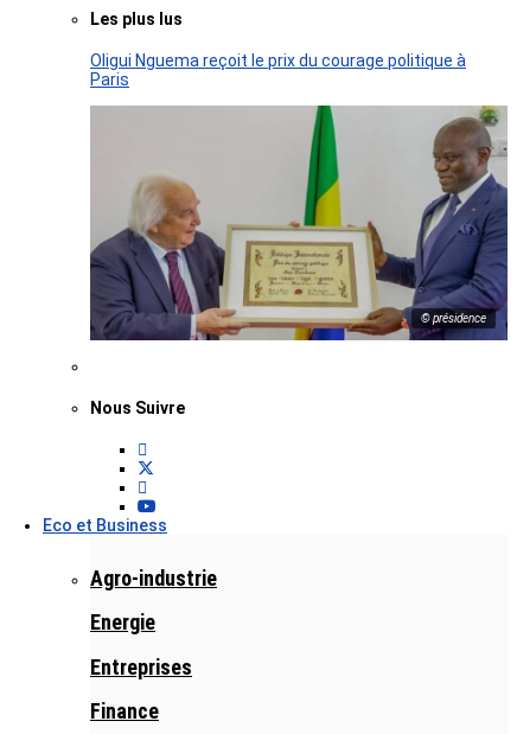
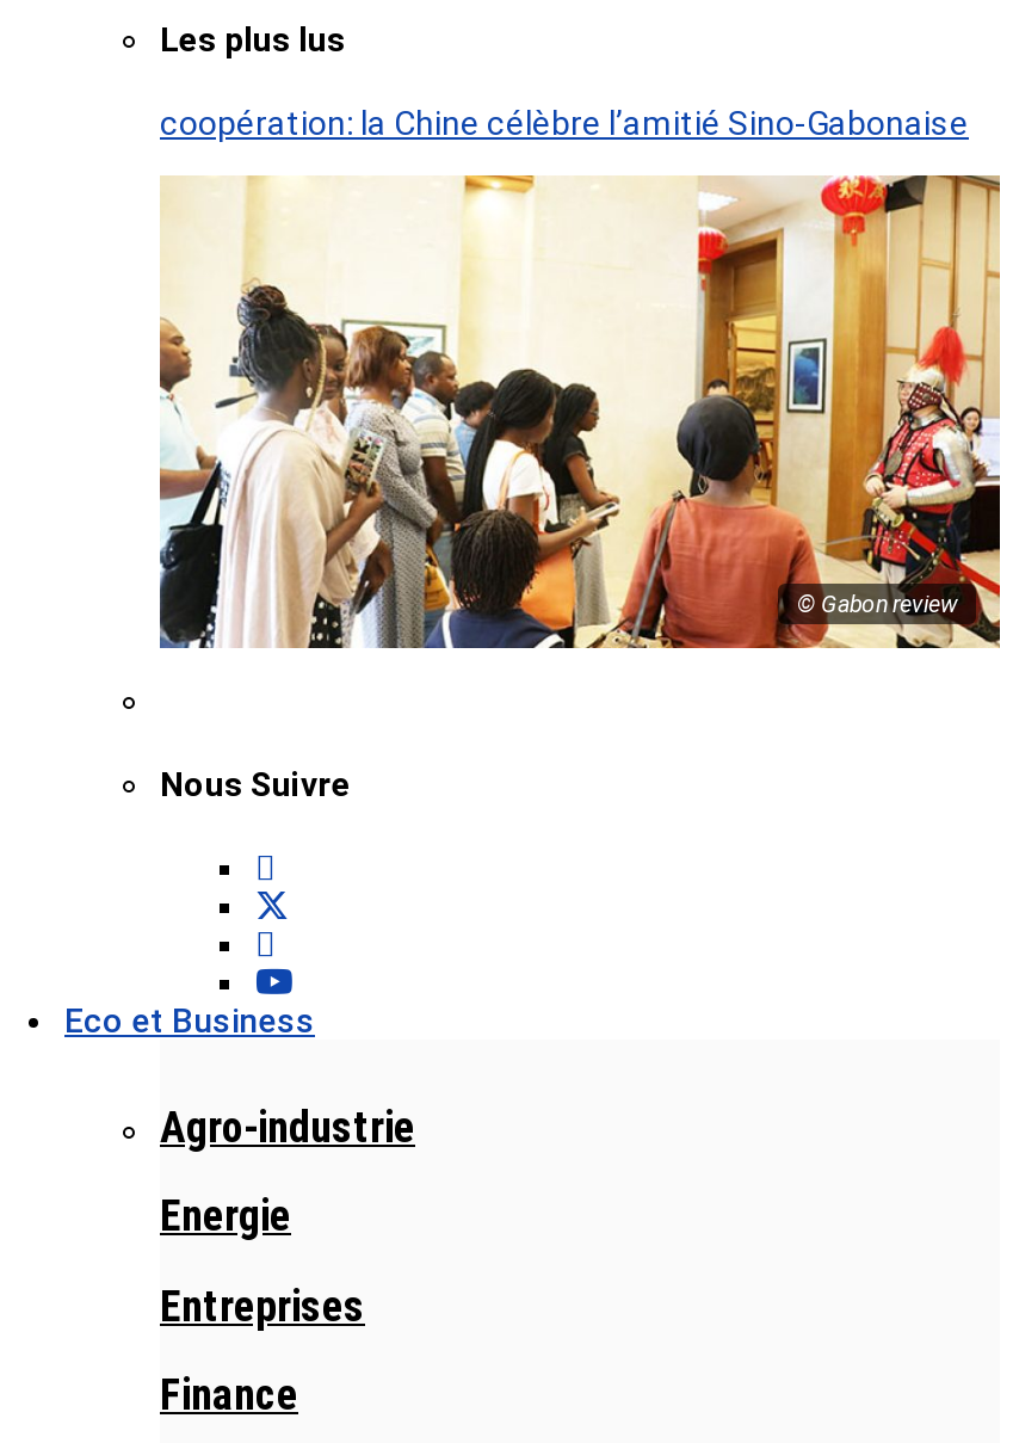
- Oligui Nguema reçoit le prix du courage politique à
- Paris
+ coopération: la Chine célèbre l’amitié Sino-Gabonaise

- [image]
- © présidence
+ [image]
+ © Gabon review
